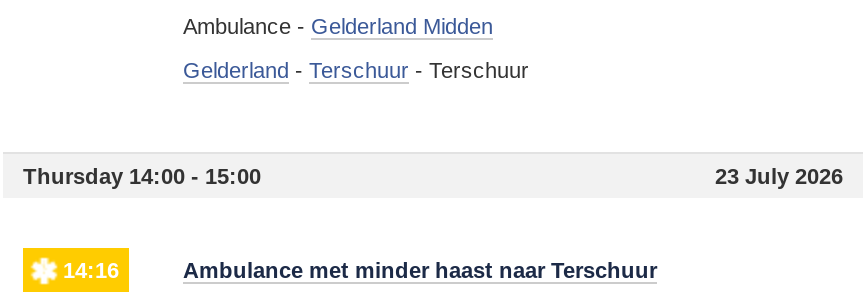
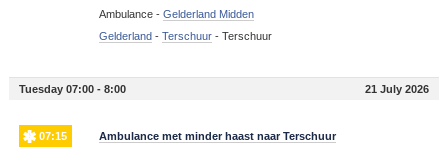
- Thursday 14:00 - 15:00
- 23 July 2026
+ Tuesday 07:00 - 8:00
+ 21 July 2026

- 14:16
+ 07:15
